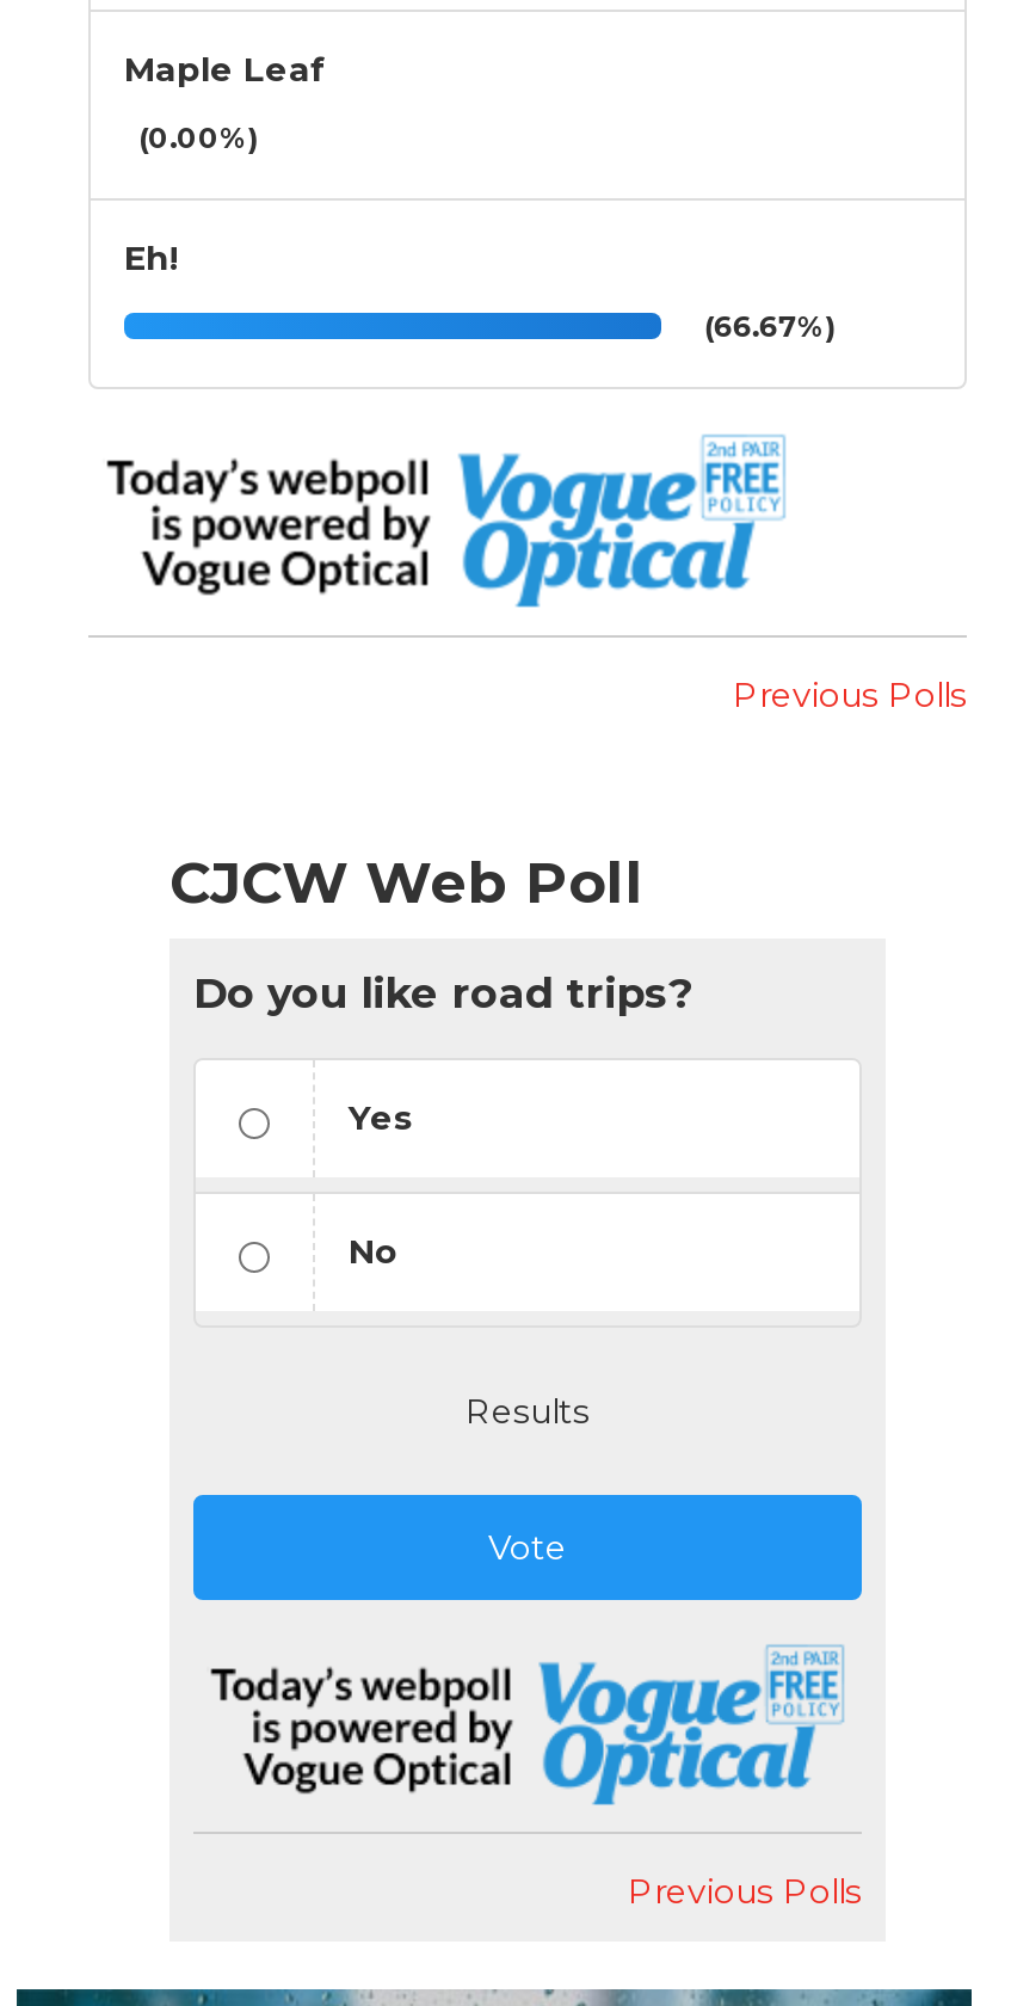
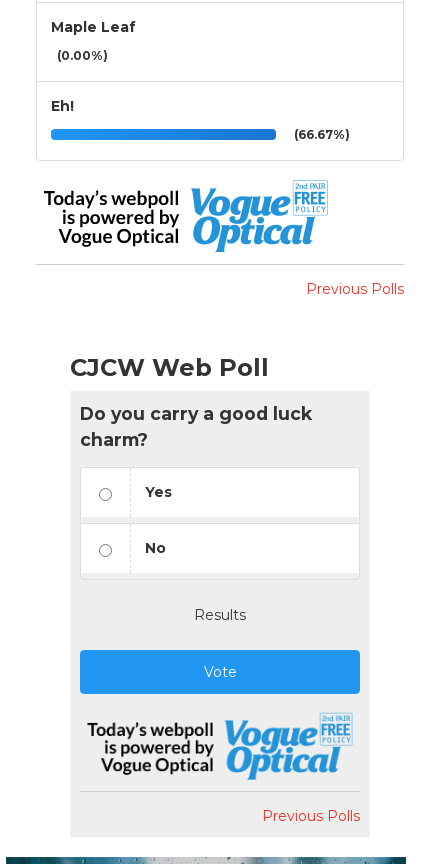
- Do you like road trips?
+ Do you carry a good luck
+ charm?
